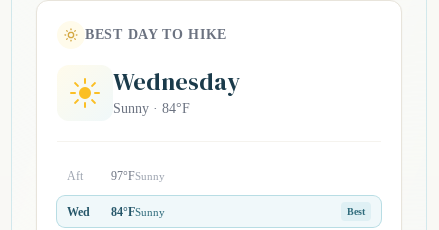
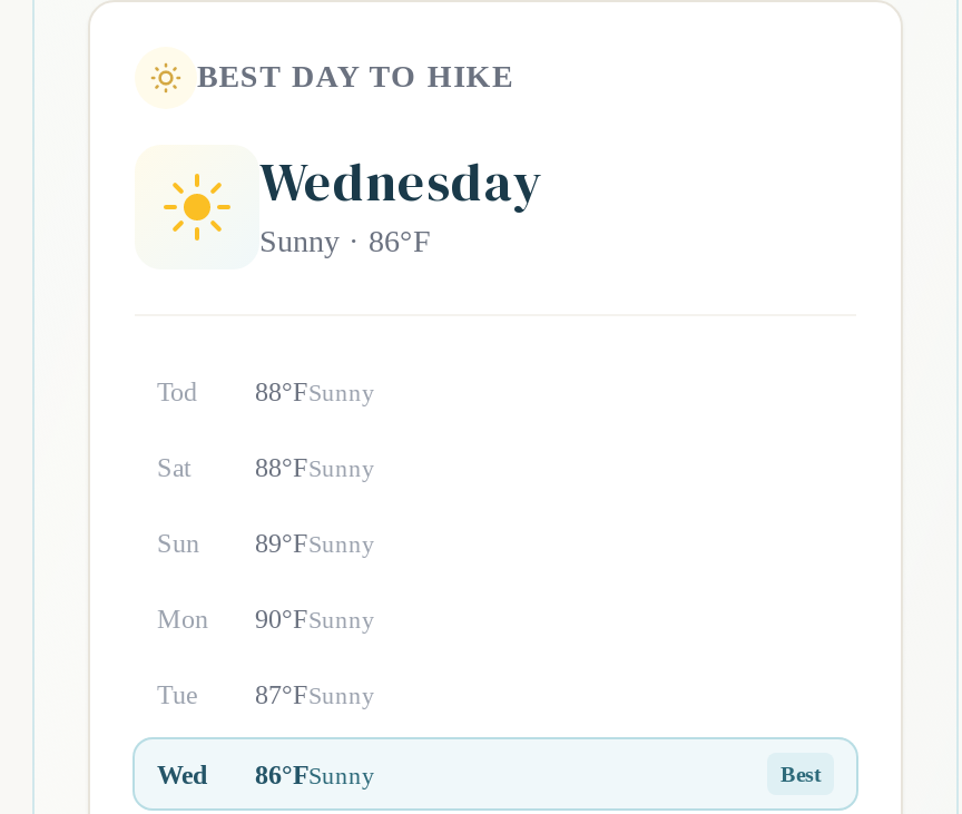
- Sunny · 84°F
+ Sunny · 86°F

- Aft
- 97°FSunny
+ Tod
+ 88°FSunny
+ Sat
+ 88°FSunny
+ Sun
+ 89°FSunny
+ Mon
+ 90°FSunny
+ Tue
+ 87°FSunny

- Wed 84°FSunny
+ Wed 86°FSunny
